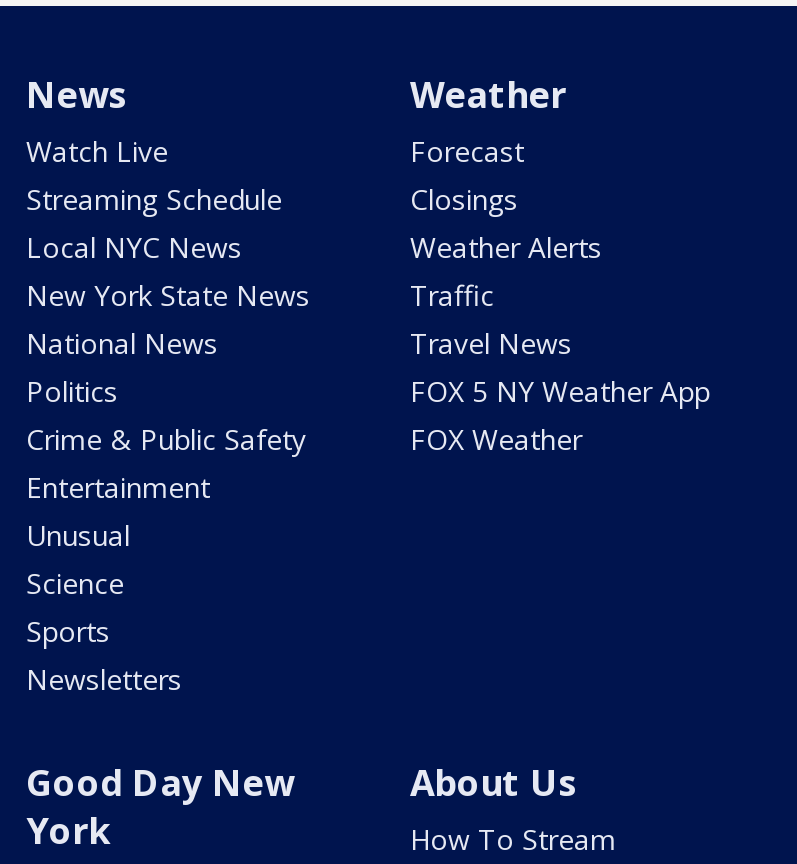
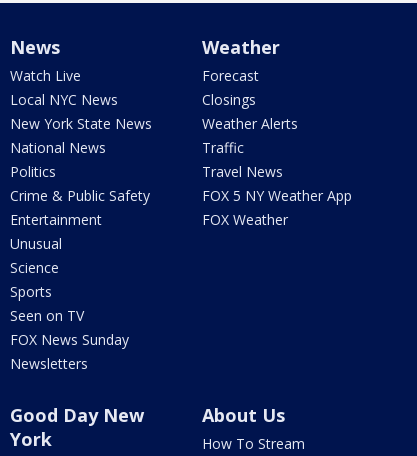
- Streaming Schedule

moved up: Local NYC News | New York State News | National News | ... | Science | Sports

+ Seen on TV
+ FOX News Sunday
